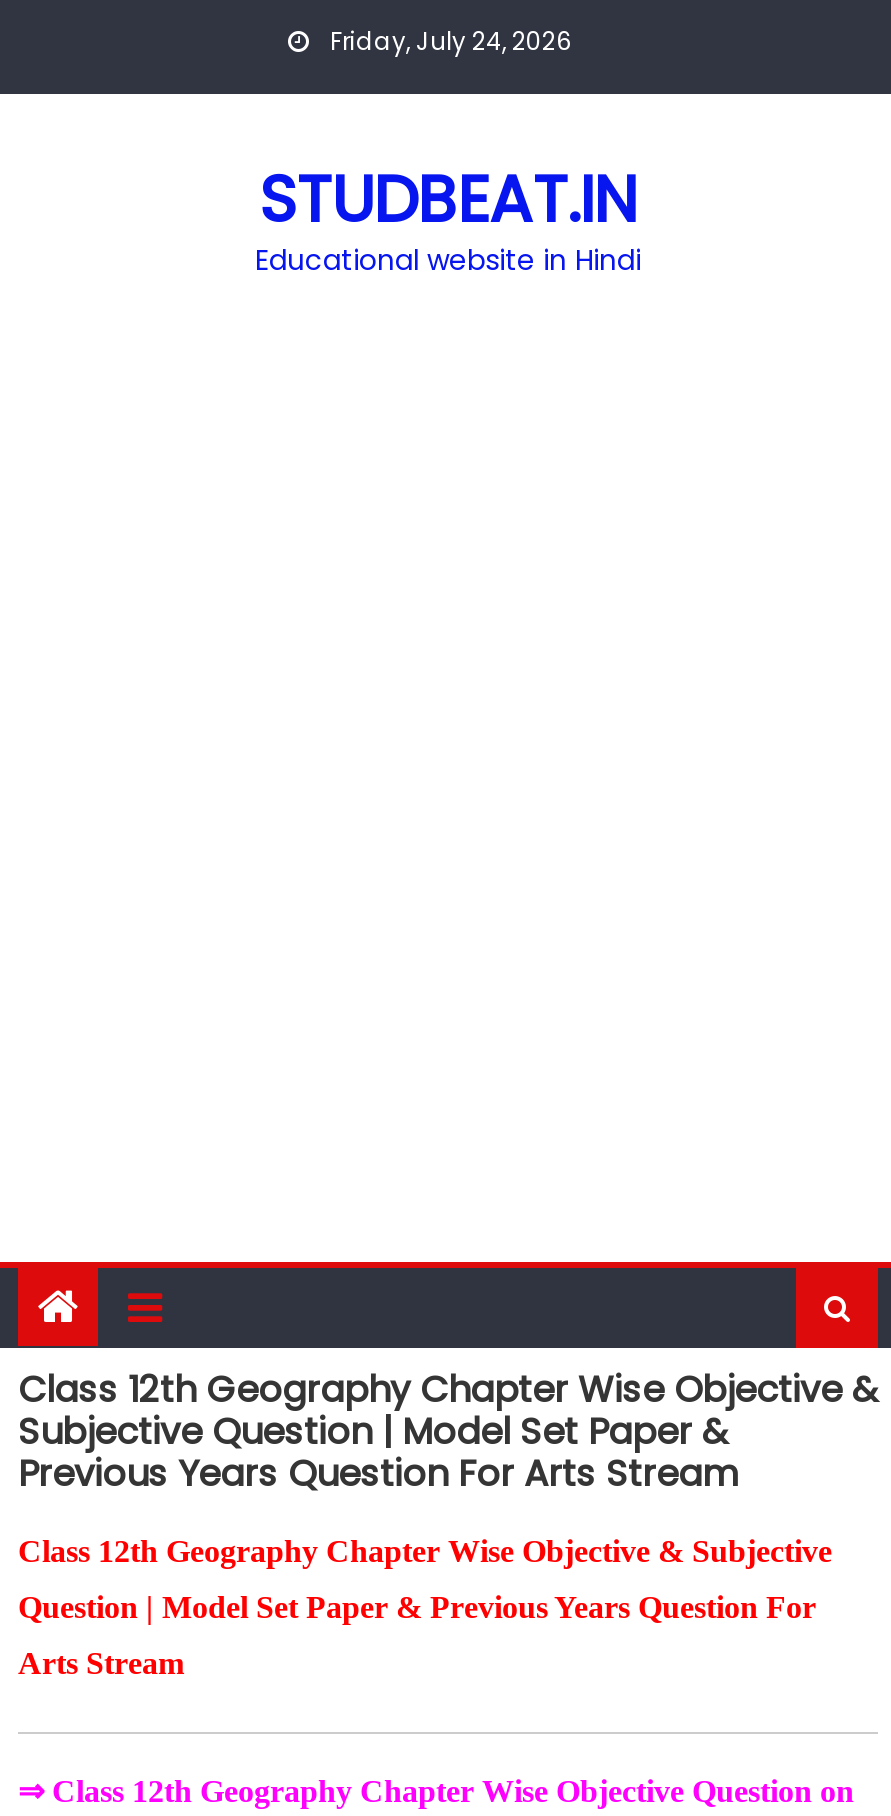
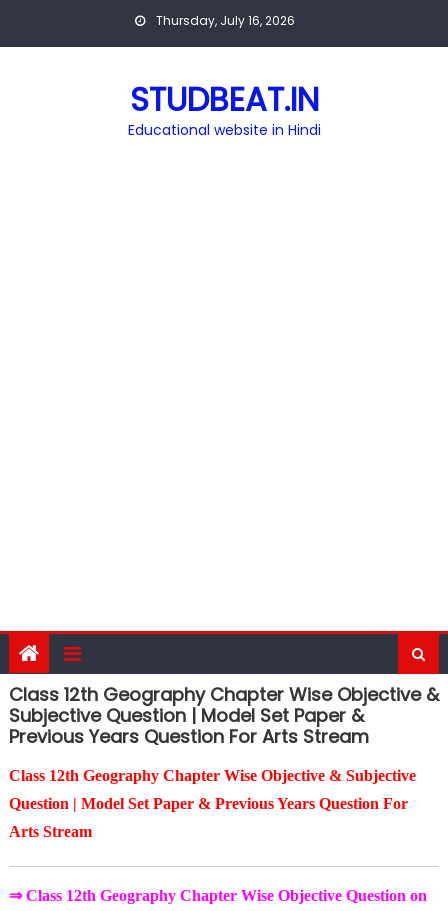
- Friday, July 24, 2026
+ Thursday, July 16, 2026
